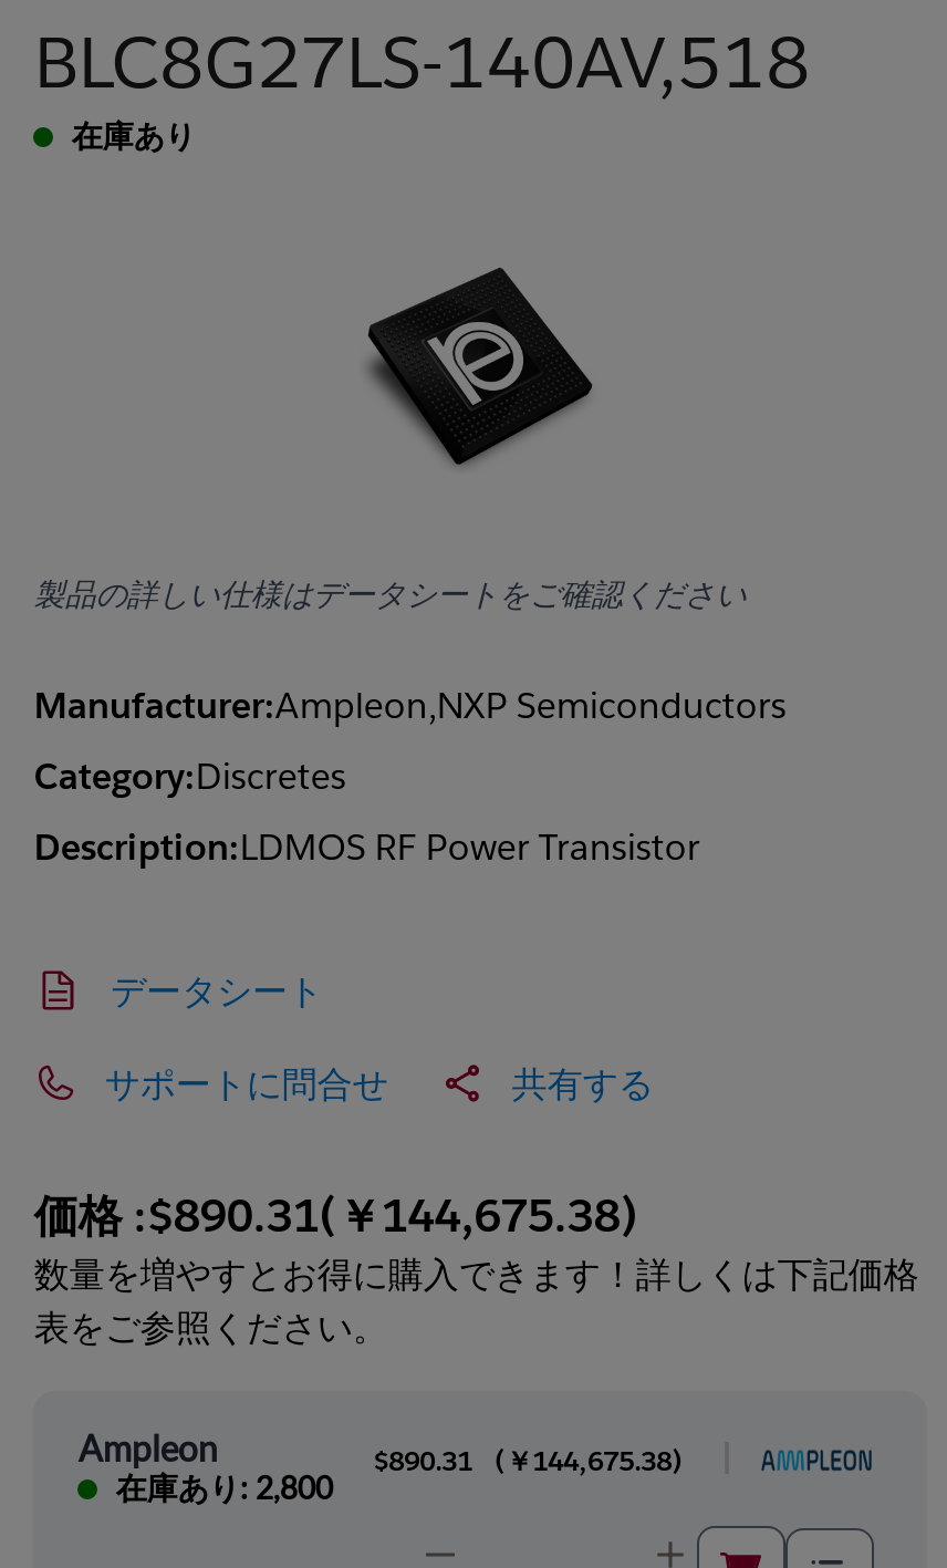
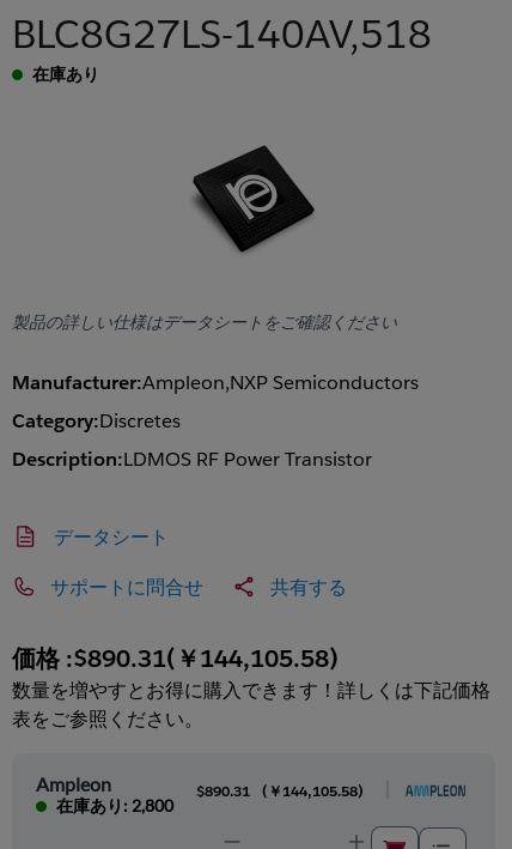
- 価格 : $890.31(￥144,675.38)
+ 価格 : $890.31(￥144,105.58)

- $890.31 (￥144,675.38)
+ $890.31 (￥144,105.58)
